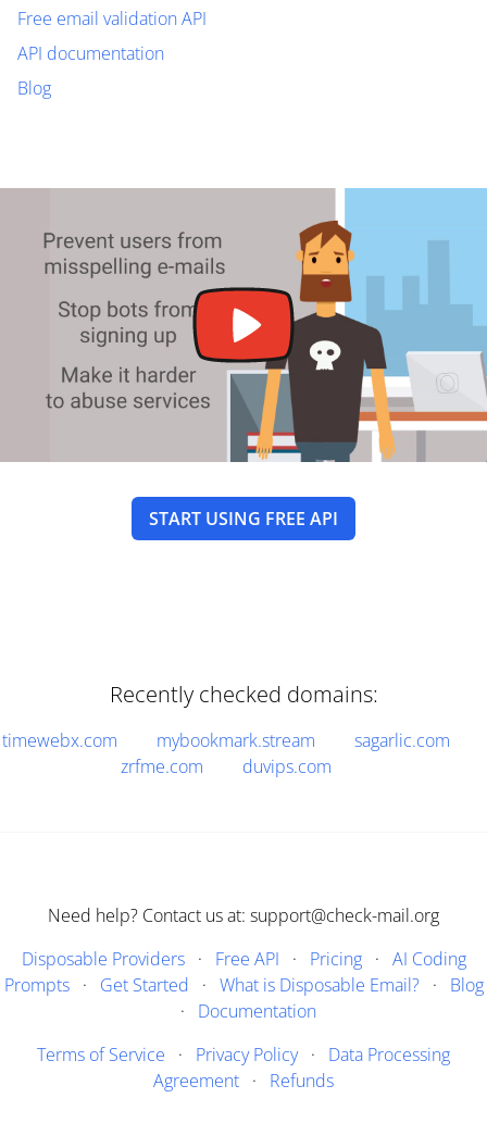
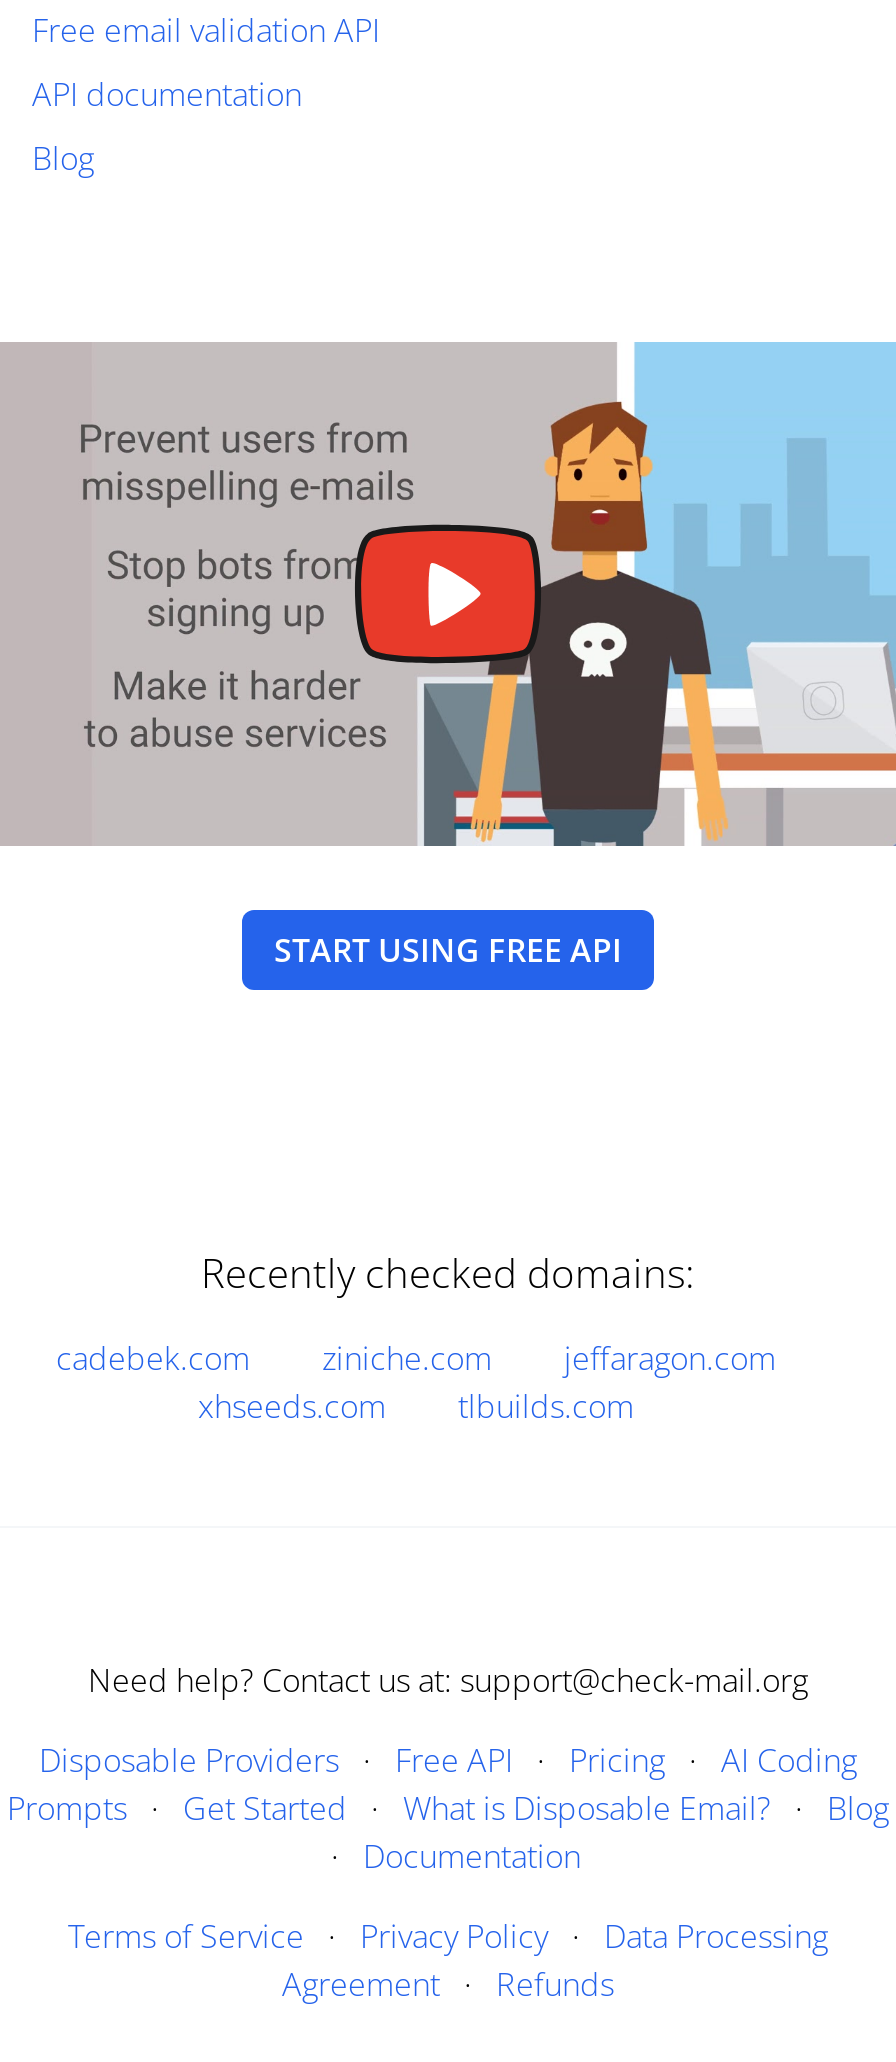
- timewebx.com
- mybookmark.stream
- sagarlic.com
- zrfme.com
- duvips.com
+ cadebek.com
+ ziniche.com
+ jeffaragon.com
+ xhseeds.com
+ tlbuilds.com
